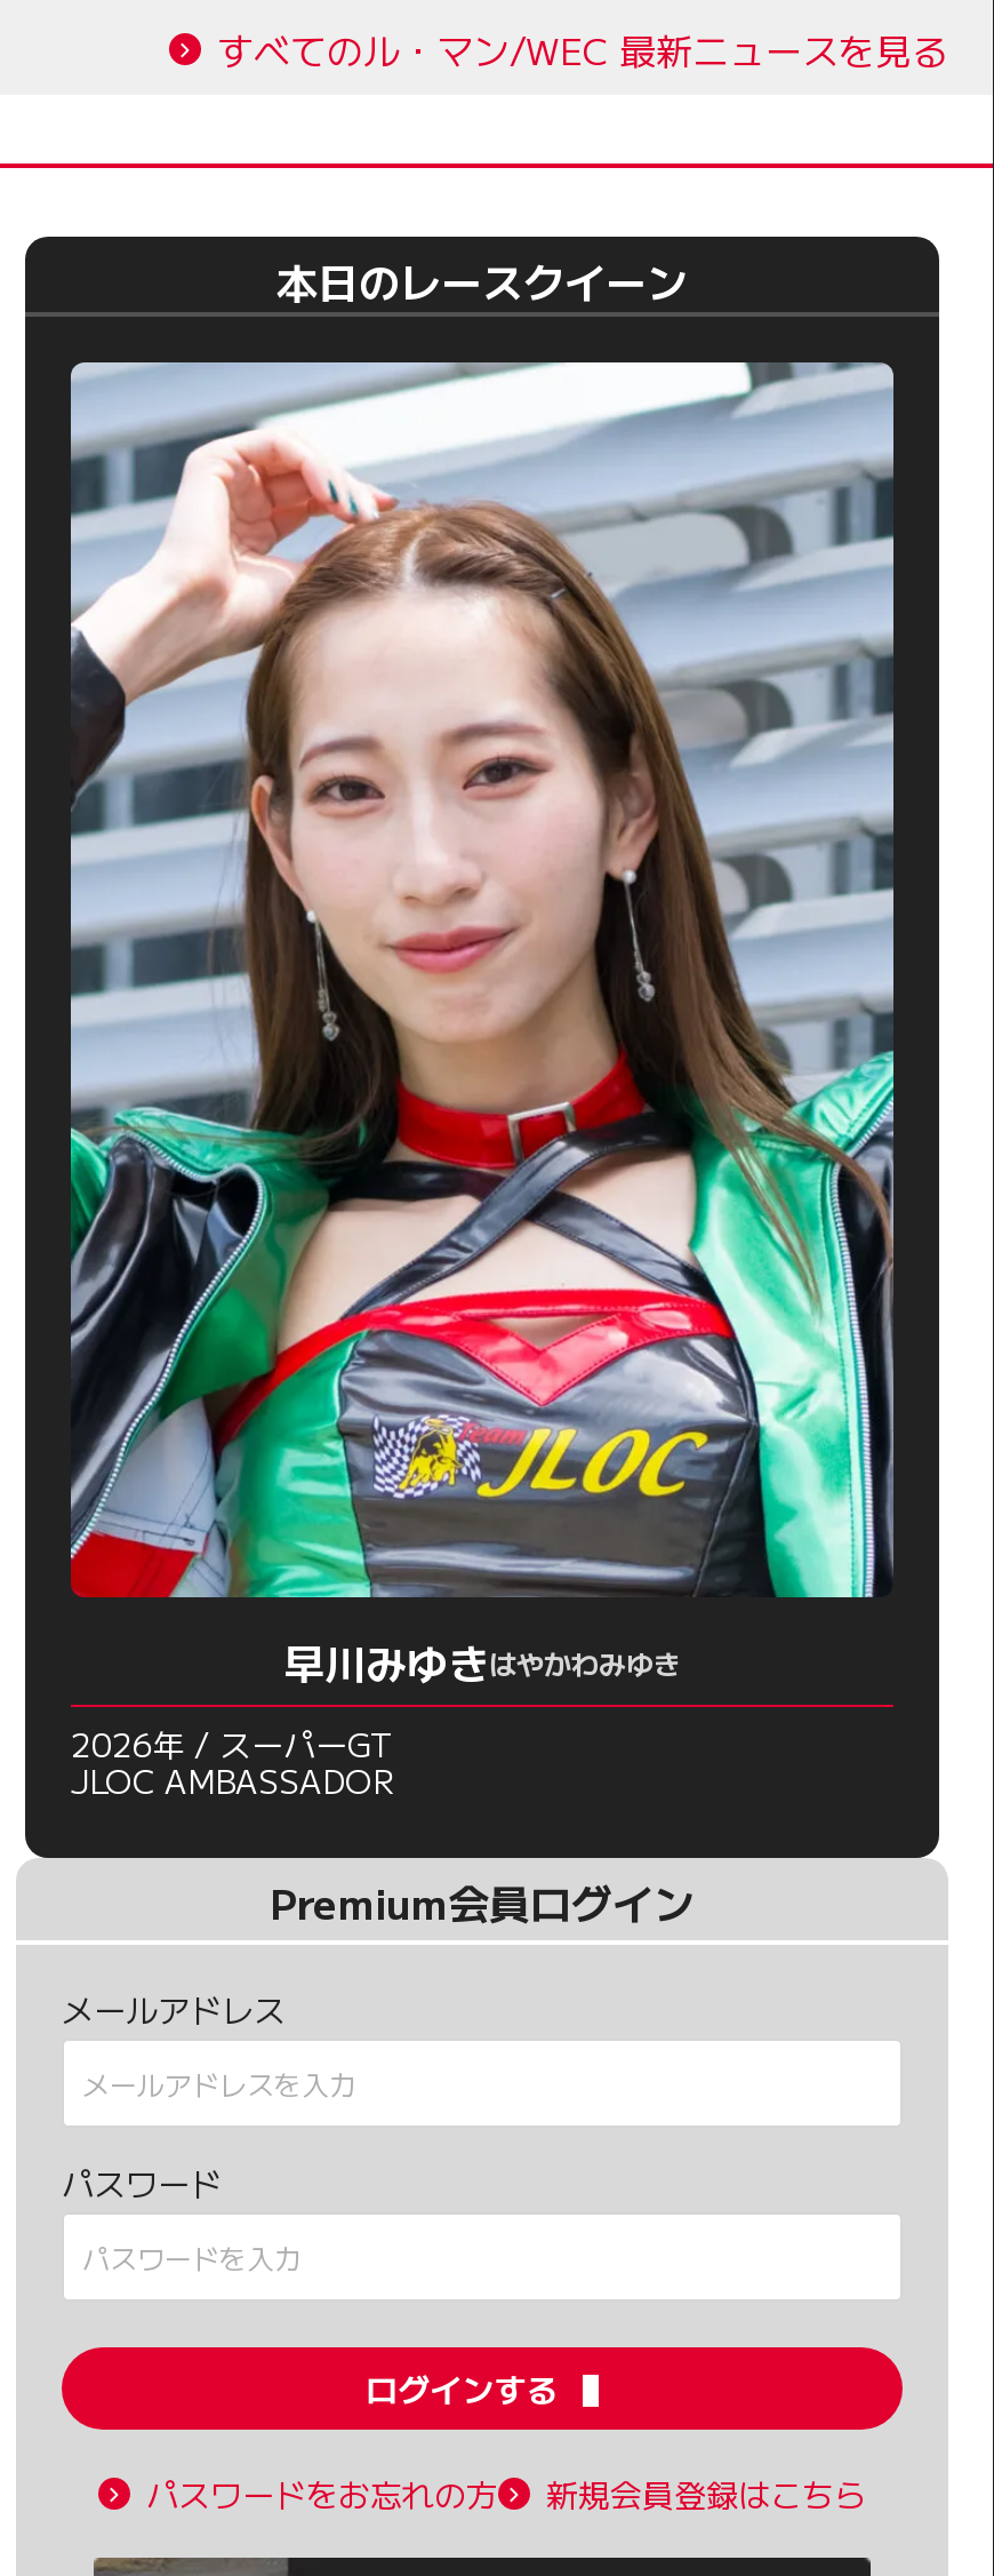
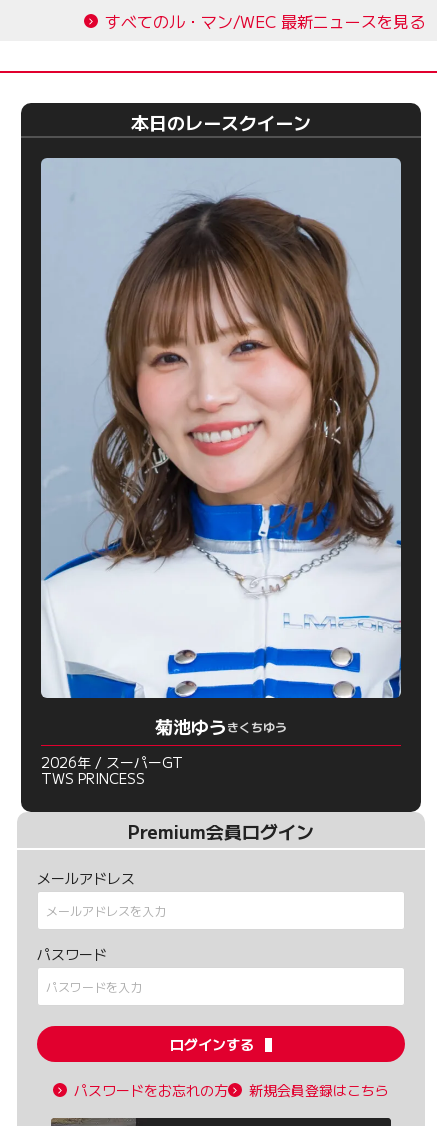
- [image]
- 早川みゆきはやかわみゆき
+ [image]
+ 菊池ゆうきくちゆう

- JLOC AMBASSADOR
+ TWS PRINCESS
